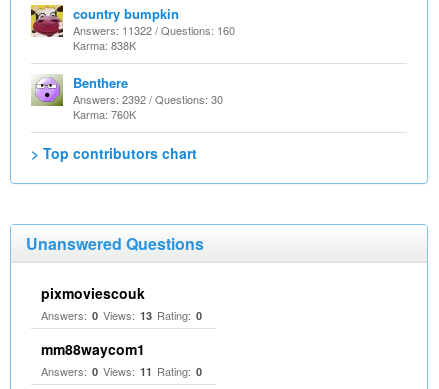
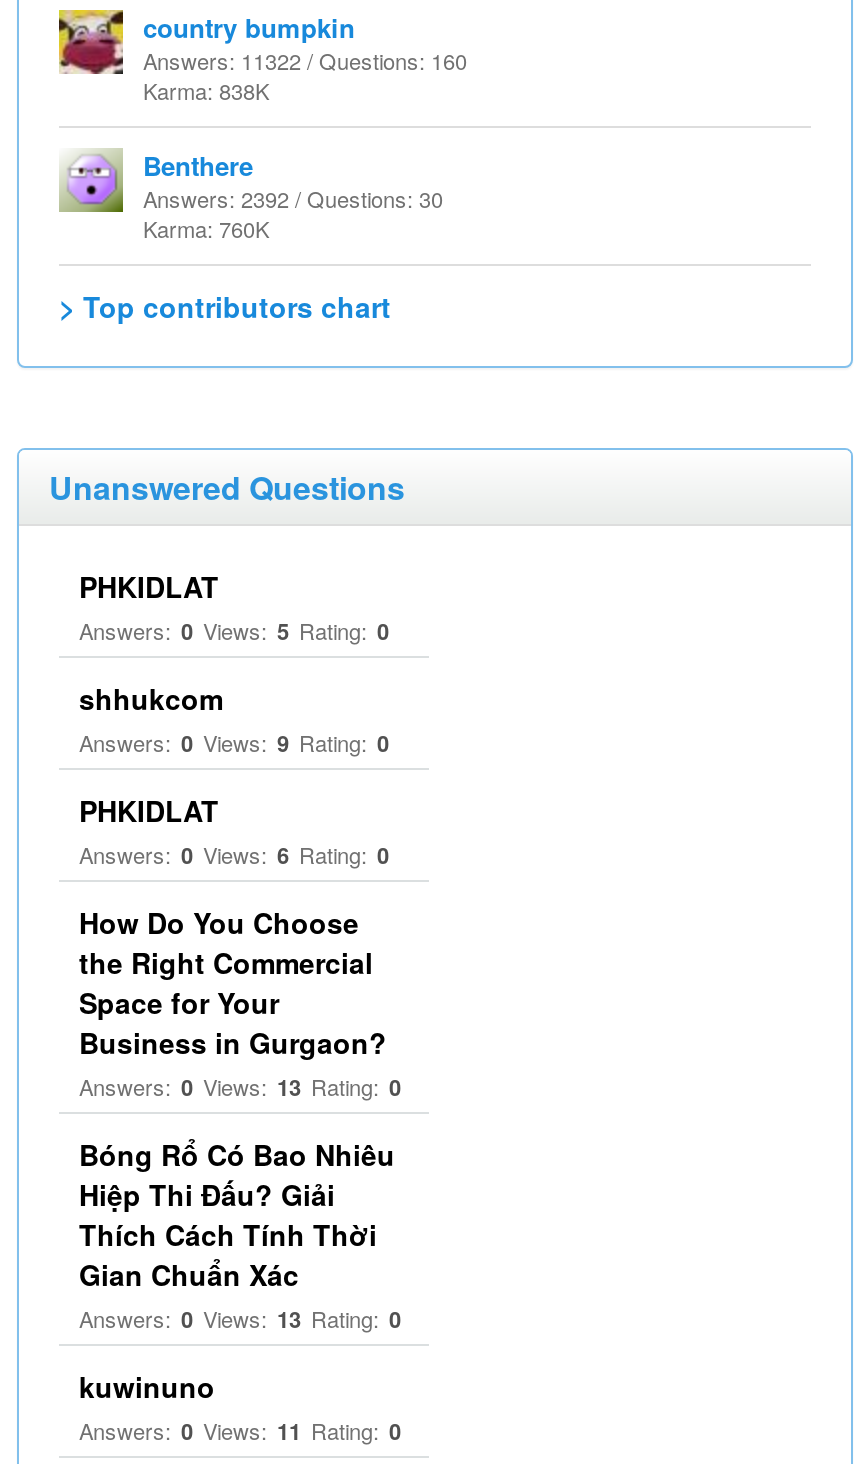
- pixmoviescouk
+ PHKIDLAT
+ Answers: 0 Views: 5 Rating: 0
+ shhukcom
+ Answers: 0 Views: 9 Rating: 0
+ PHKIDLAT
+ Answers: 0 Views: 6 Rating: 0
+ How Do You Choose
+ the Right Commercial
+ Space for Your
+ Business in Gurgaon?

- mm88waycom1
+ Bóng Rổ Có Bao Nhiêu
+ Hiệp Thi Đấu? Giải
+ Thích Cách Tính Thời
+ Gian Chuẩn Xác
+ Answers: 0 Views: 13 Rating: 0
+ kuwinuno
